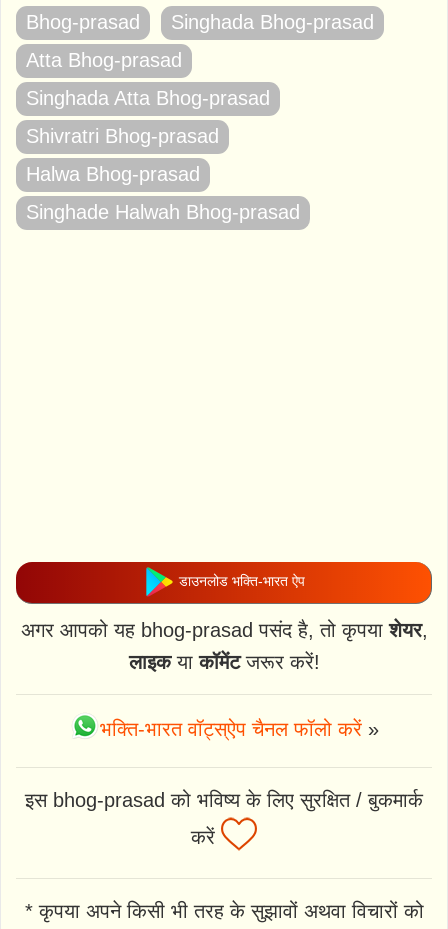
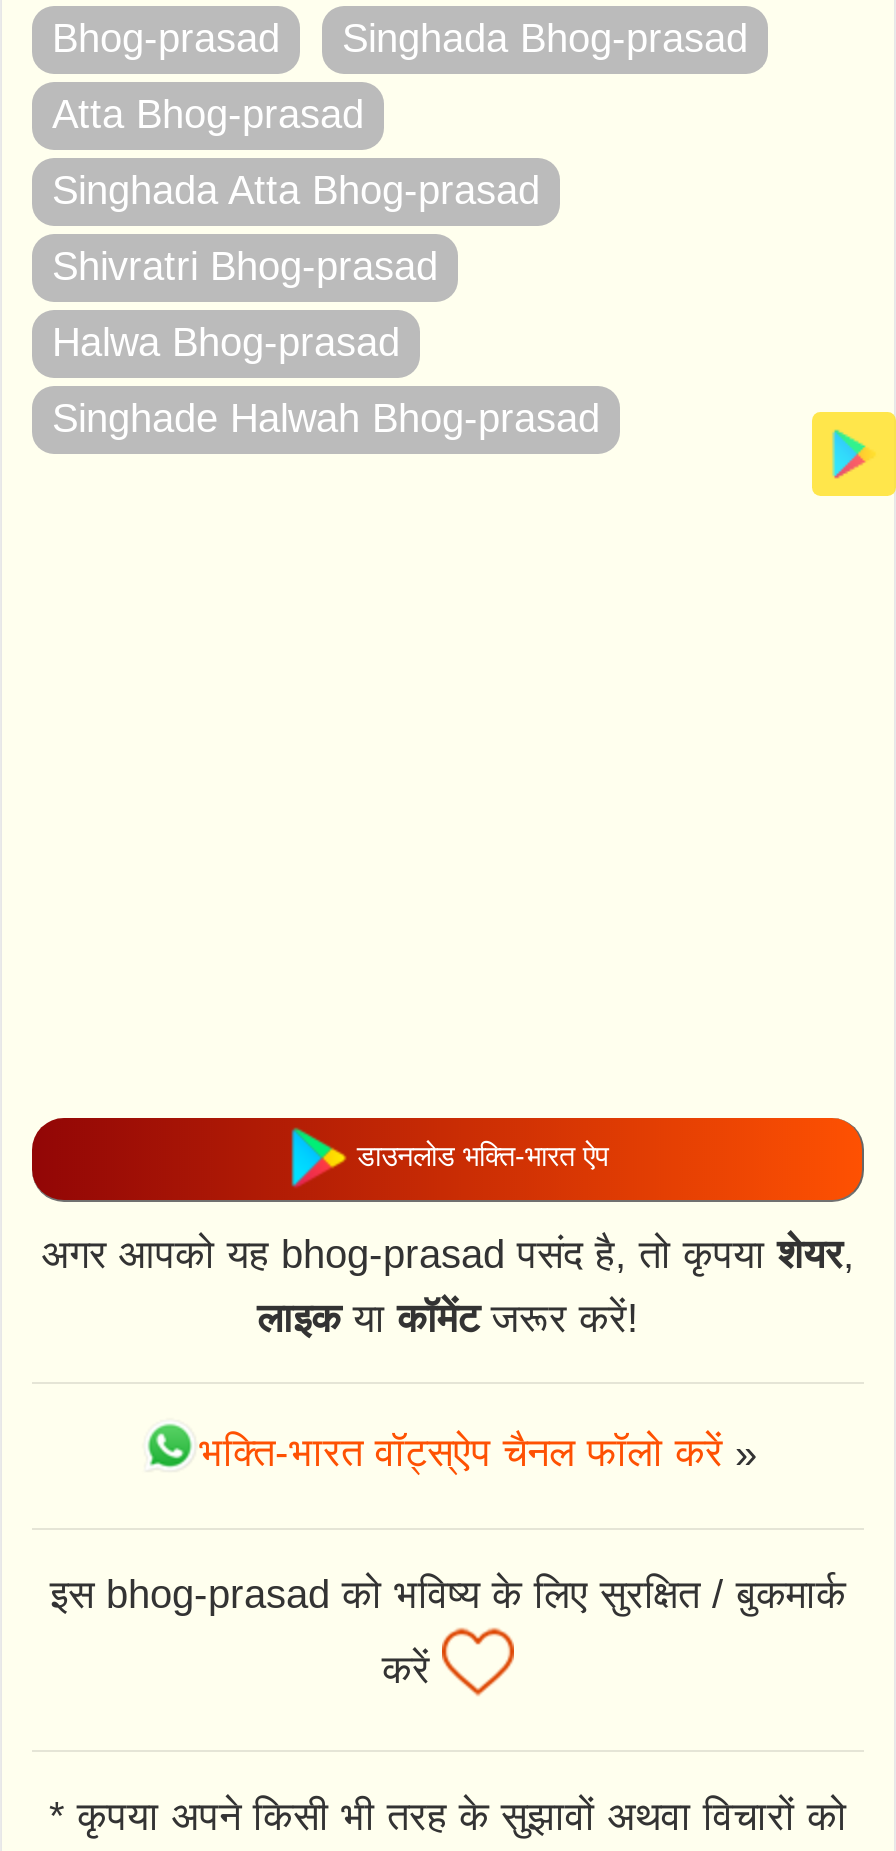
+ [image]
